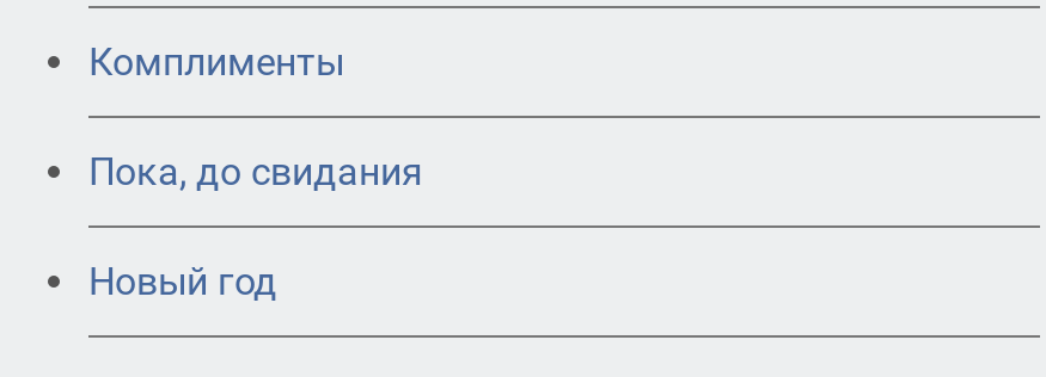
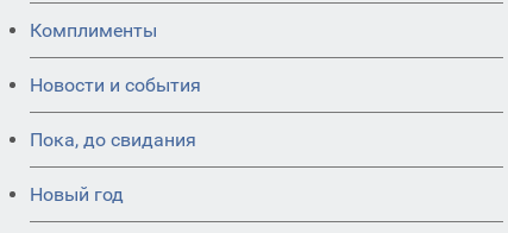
+ Новости и события
